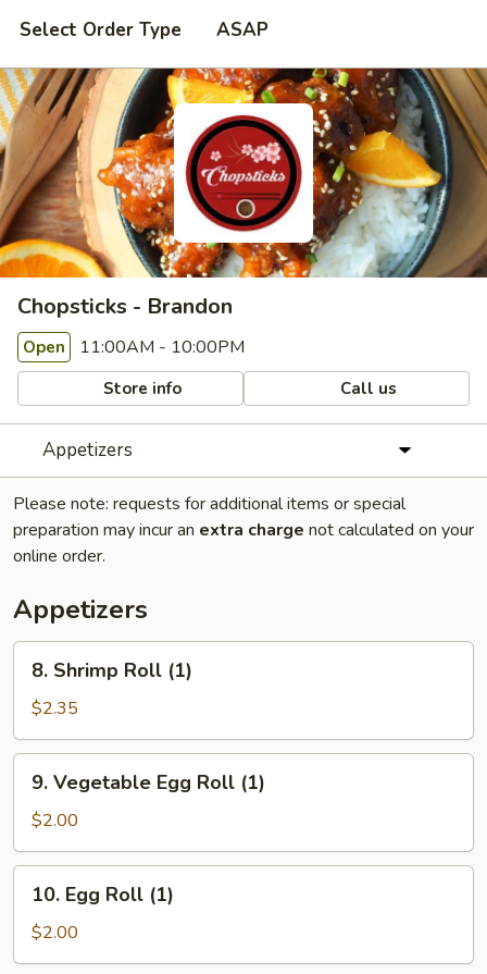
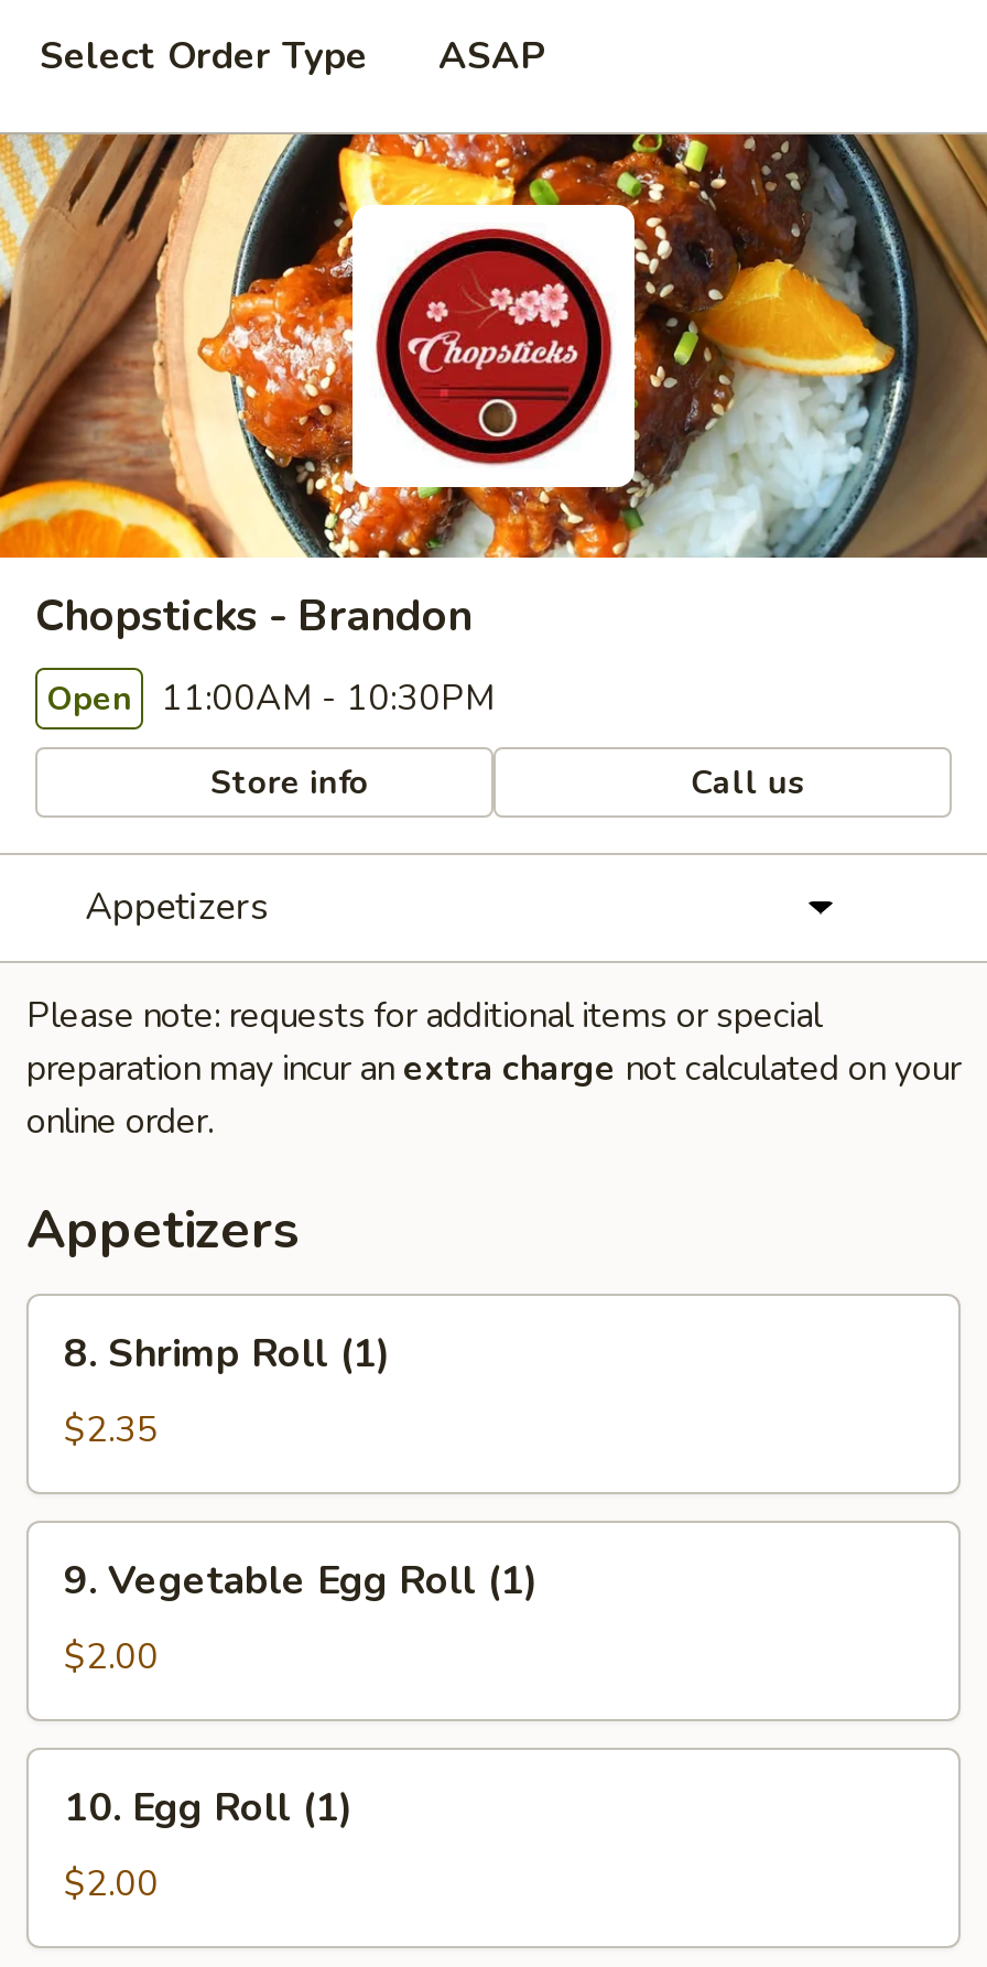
- Open 11:00AM - 10:00PM
+ Open 11:00AM - 10:30PM
